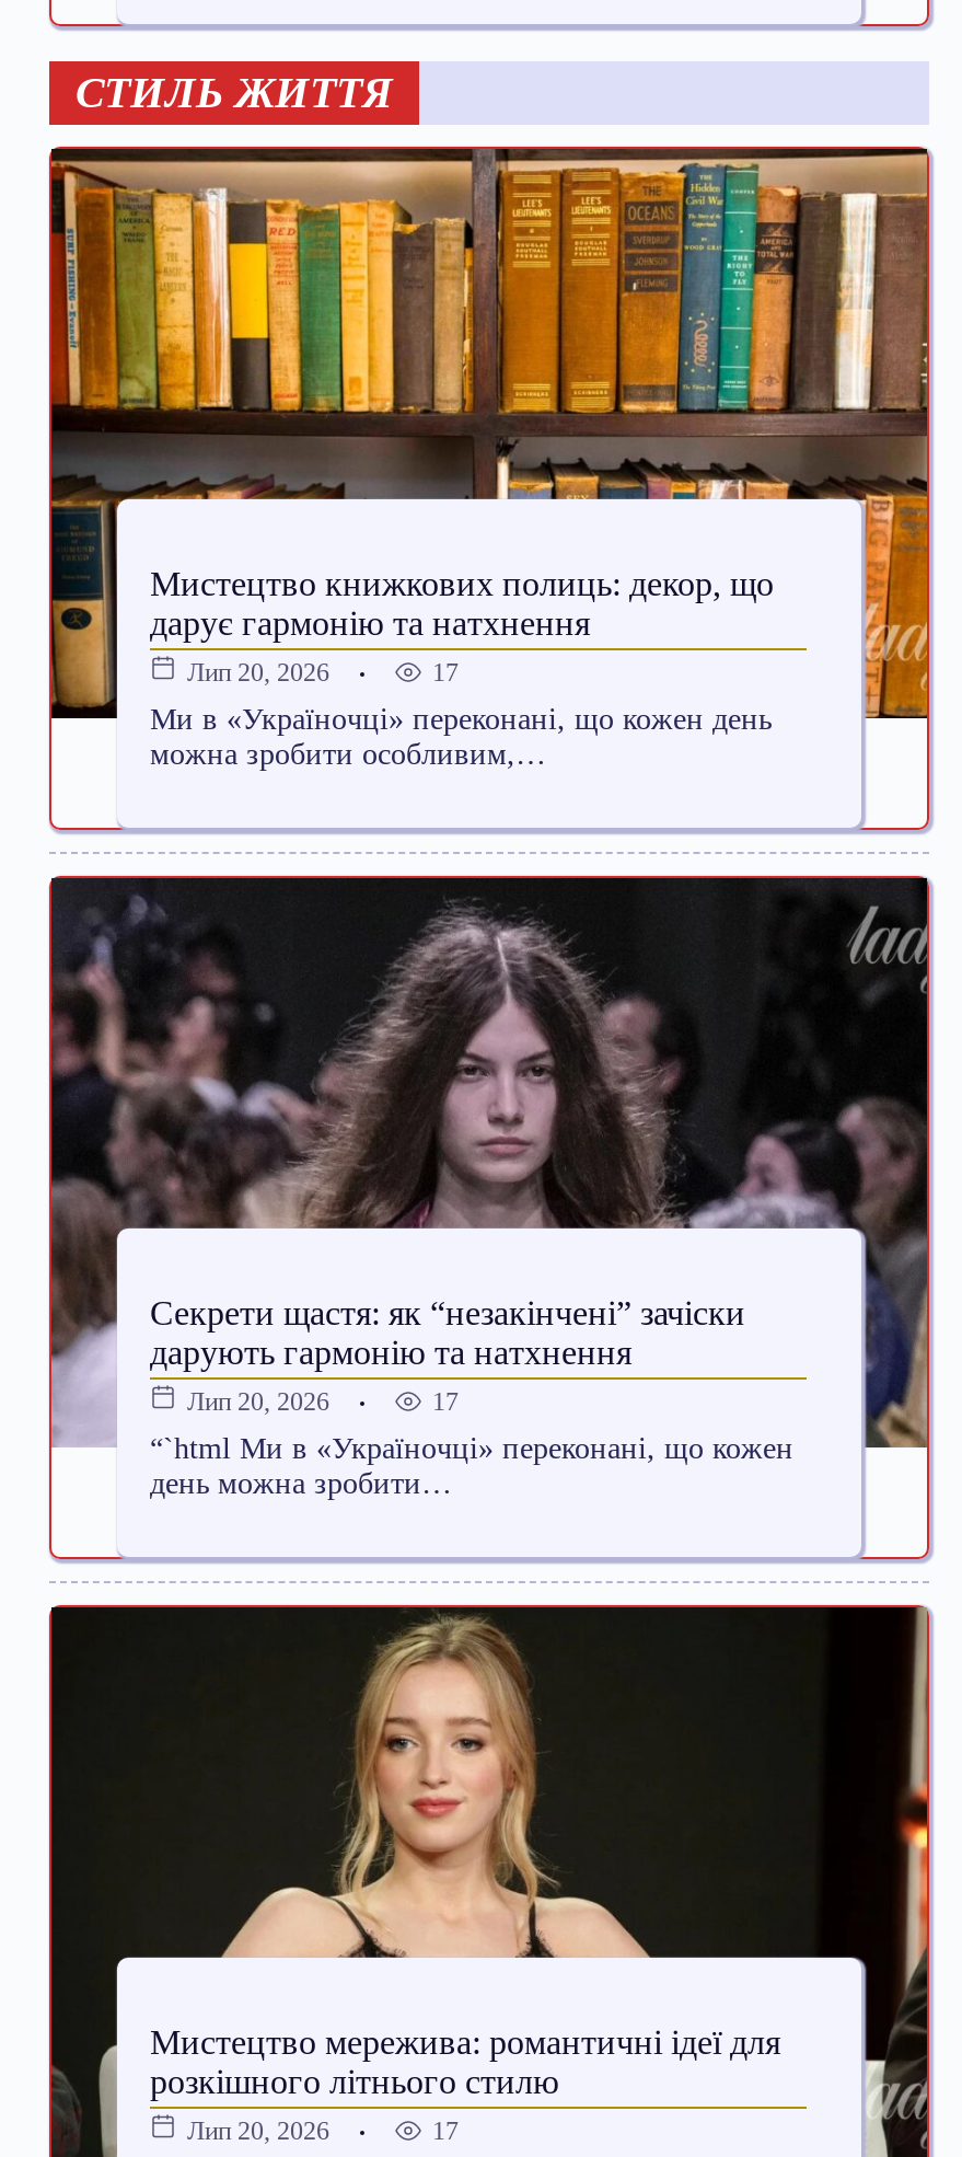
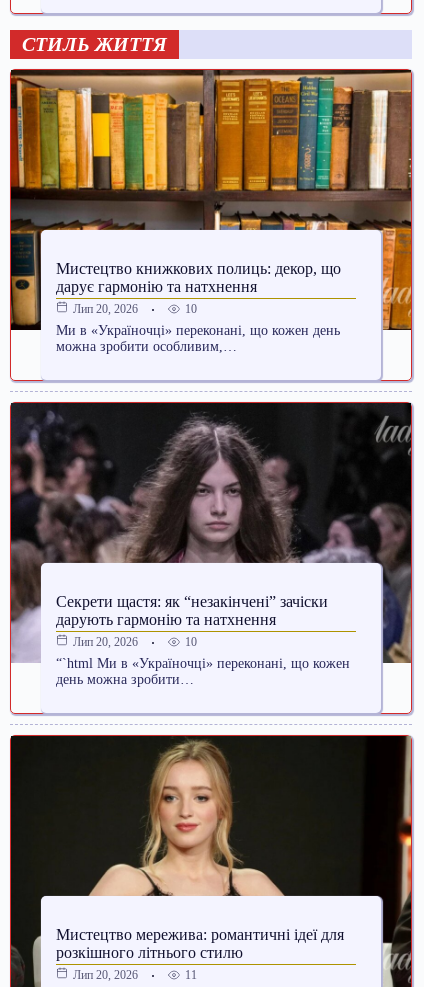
- 17
+ 10

- 17
+ 10

- 17
+ 11
